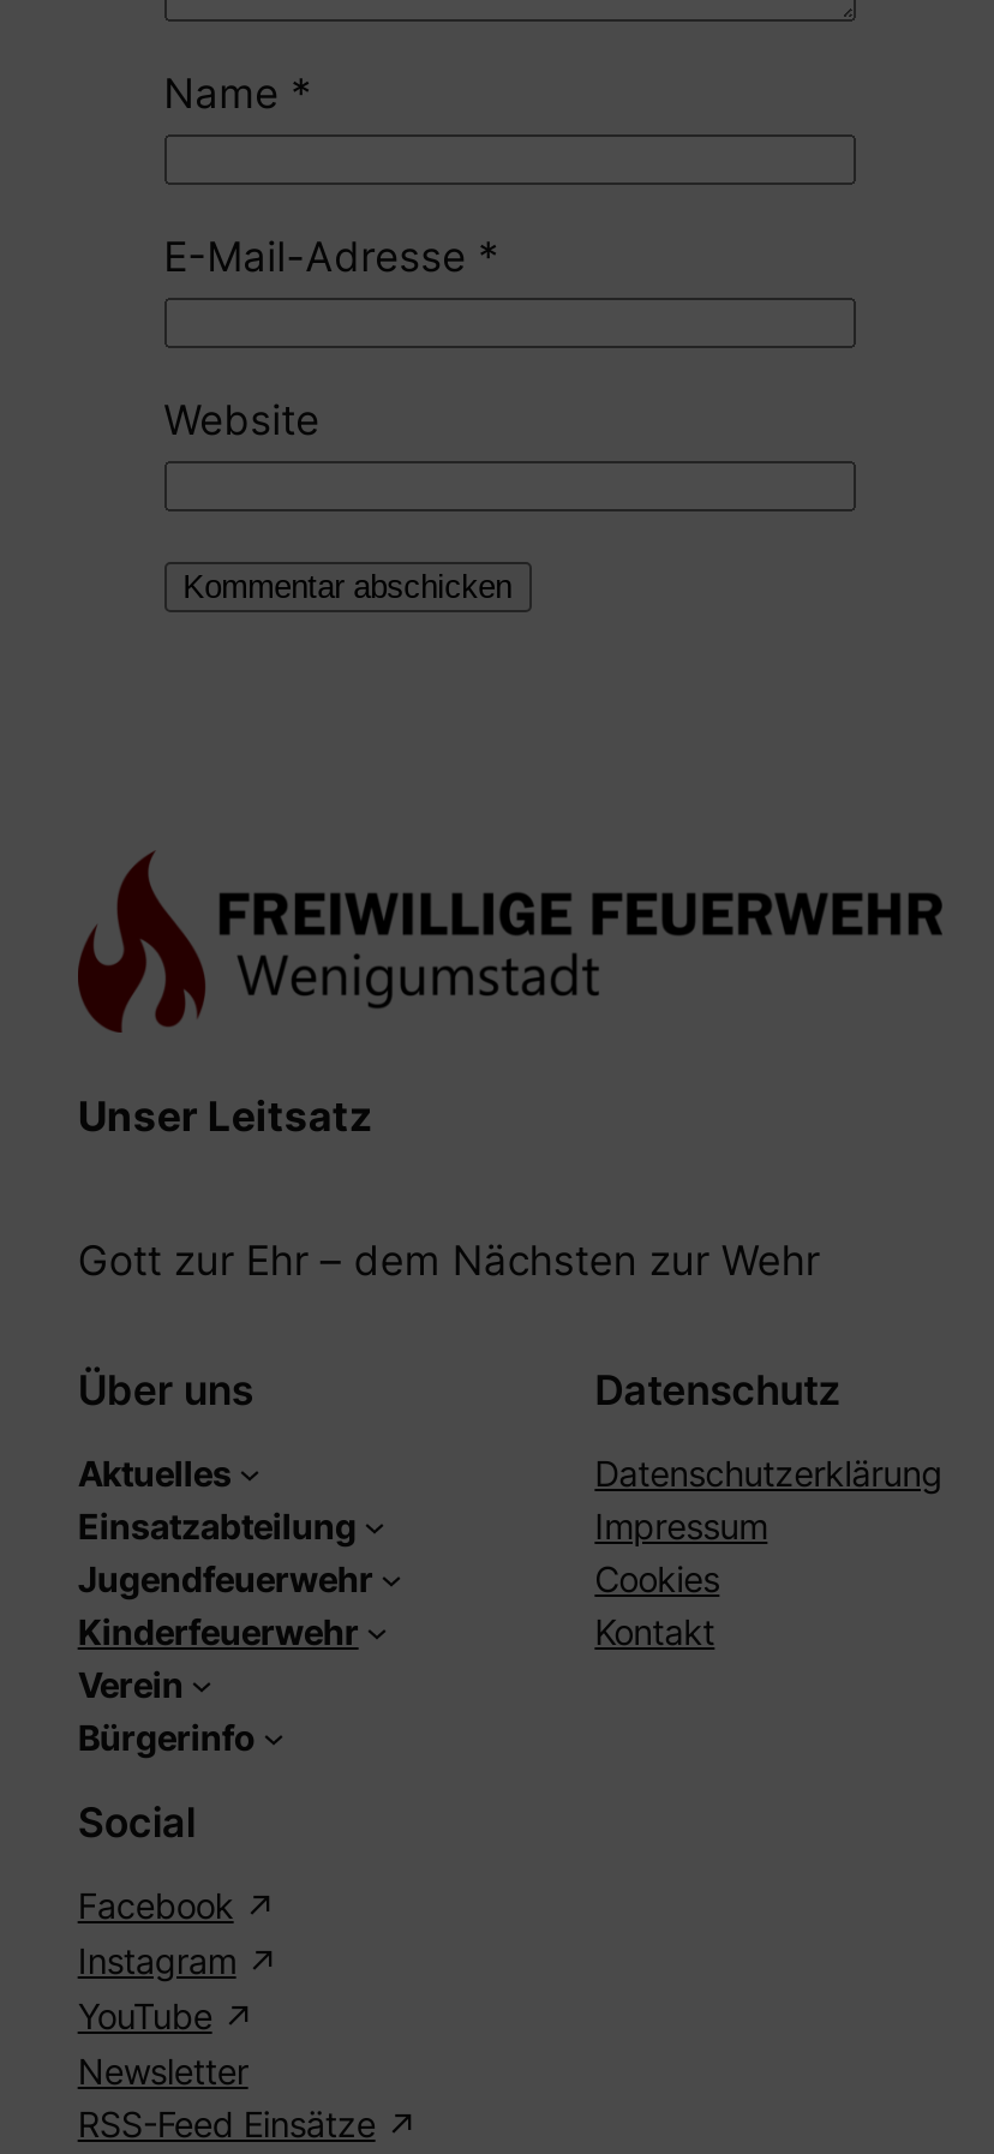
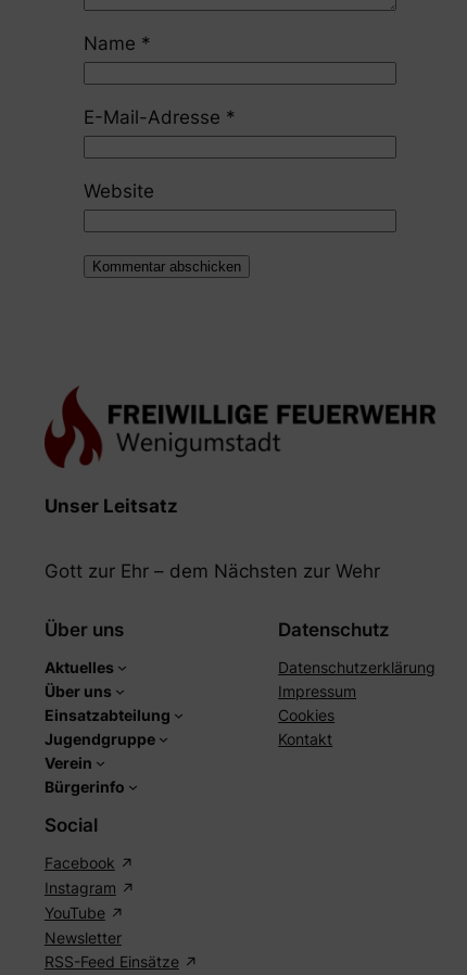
moved down: Einsatzabteilung

+ Über uns

- Jugendfeuerwehr
- Kinderfeuerwehr
+ Jugendgruppe
